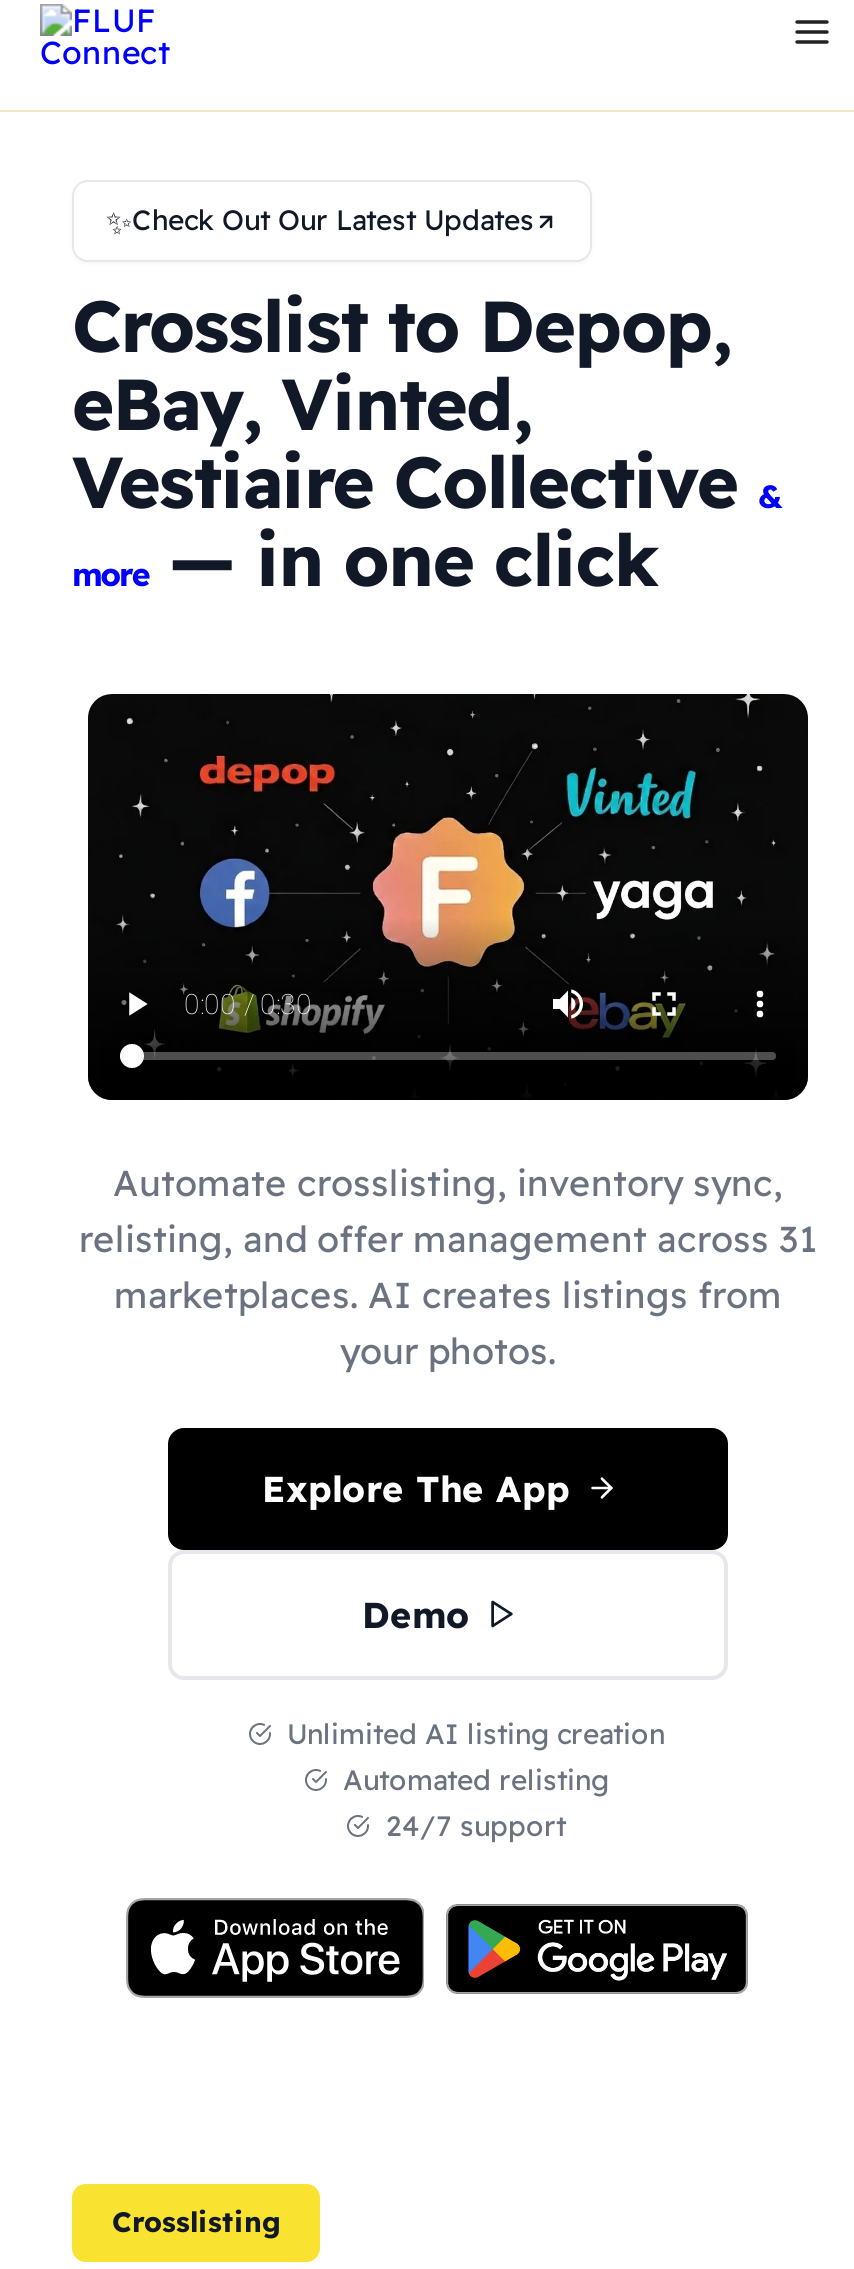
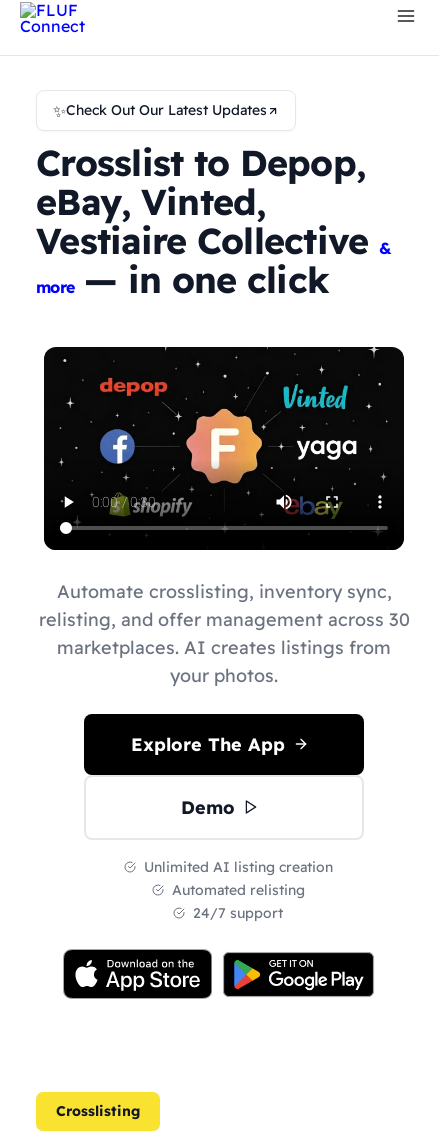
- relisting, and offer management across 31
+ relisting, and offer management across 30
